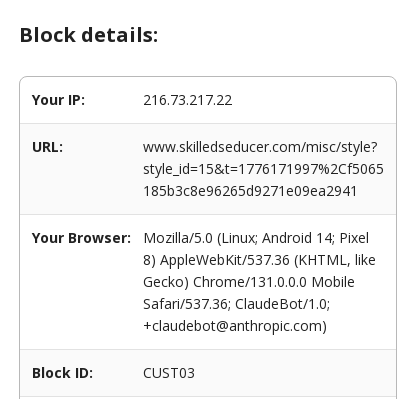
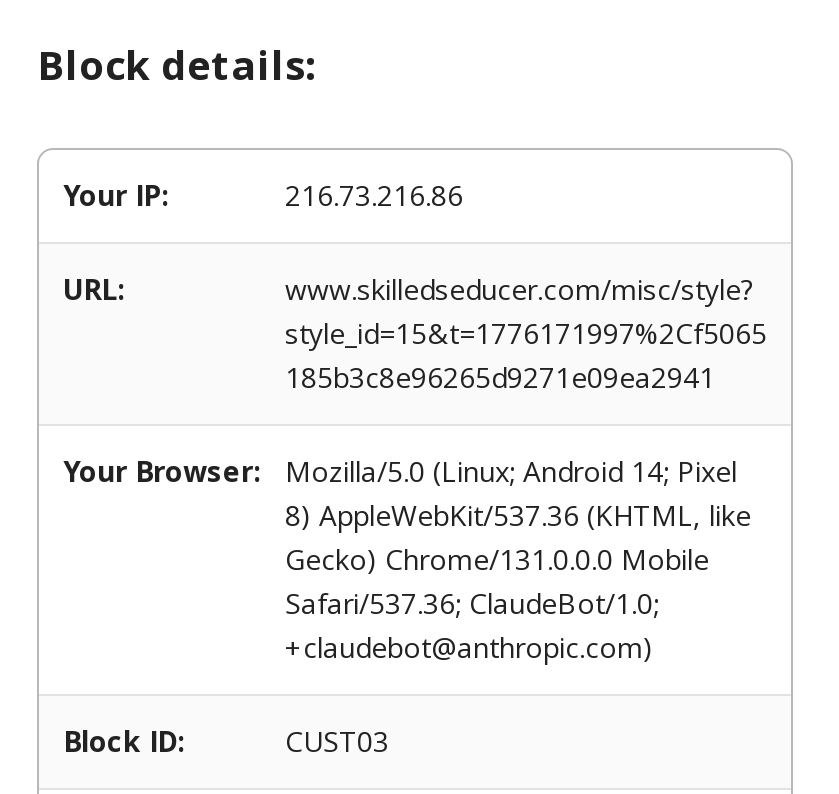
- 216.73.217.22
+ 216.73.216.86
